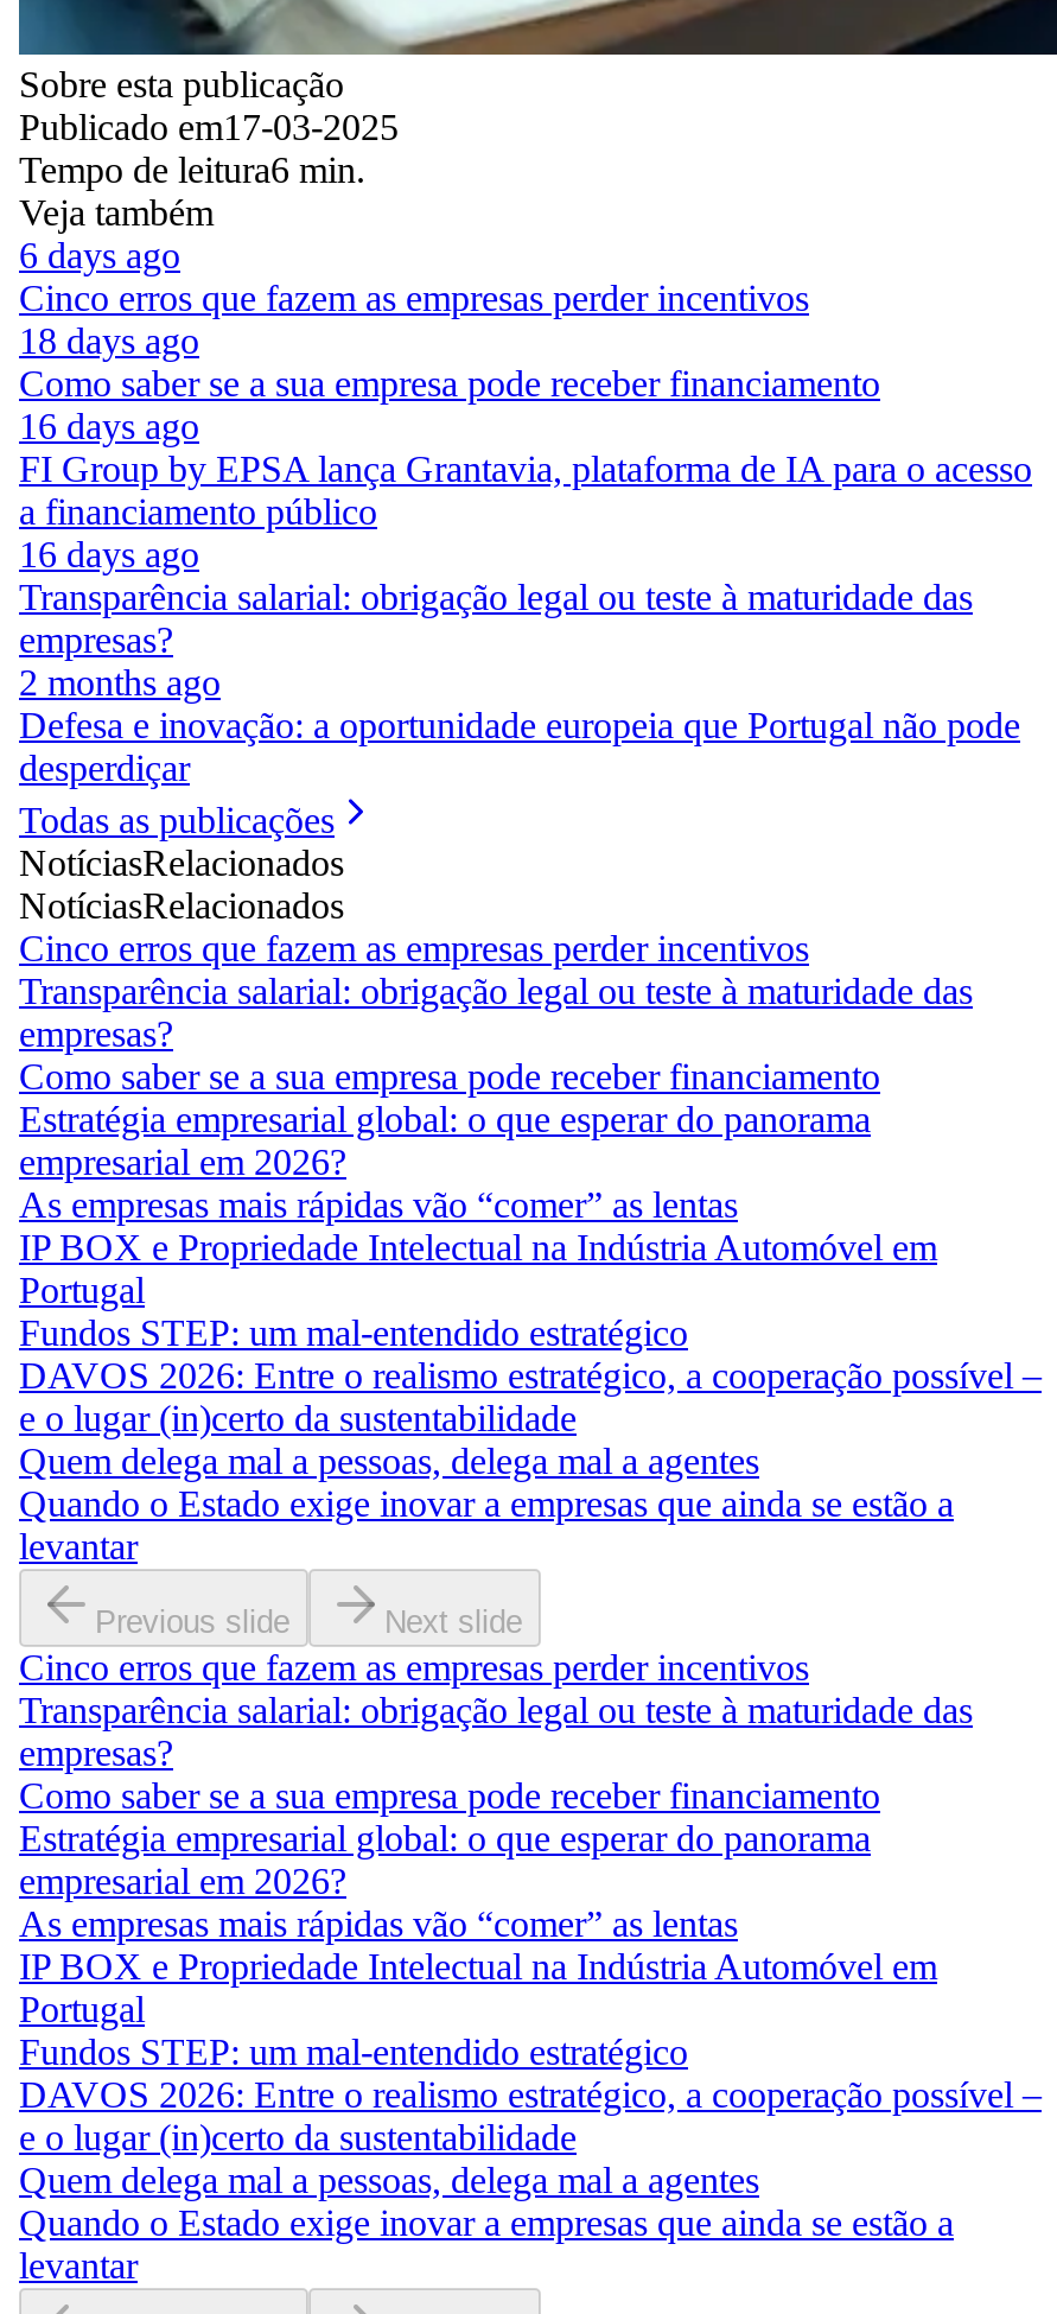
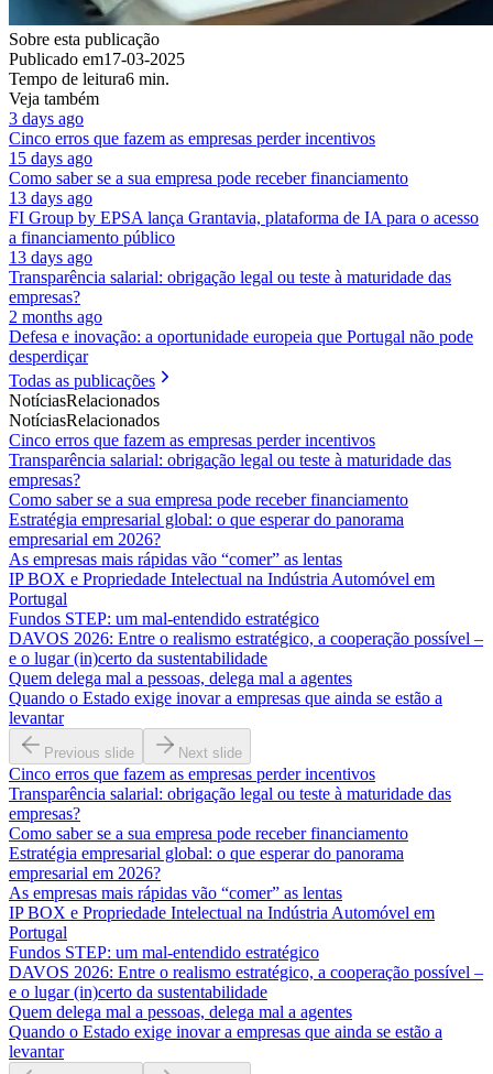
- 6 days ago
+ 3 days ago

- 18 days ago
+ 15 days ago

- 16 days ago
+ 13 days ago

- 16 days ago
+ 13 days ago
